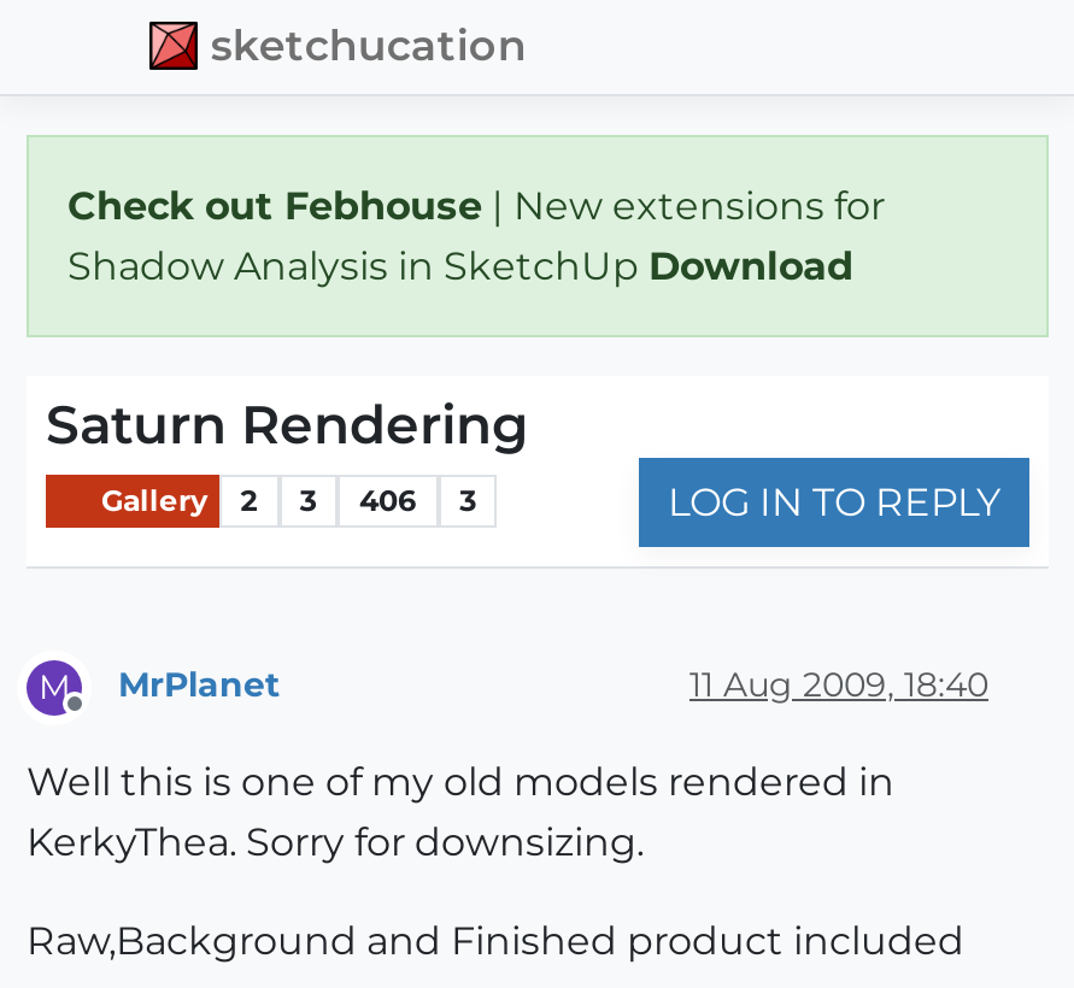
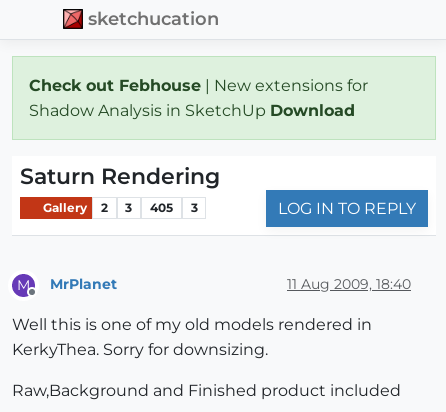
- Gallery 2 3 406 3
+ Gallery 2 3 405 3
